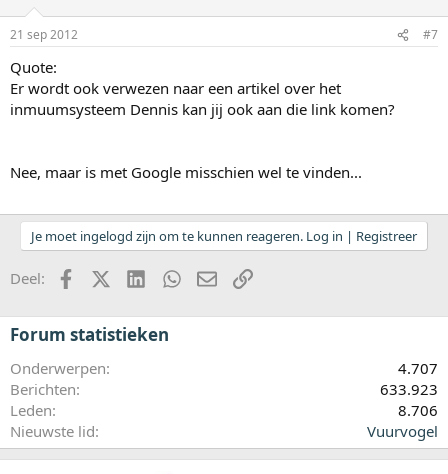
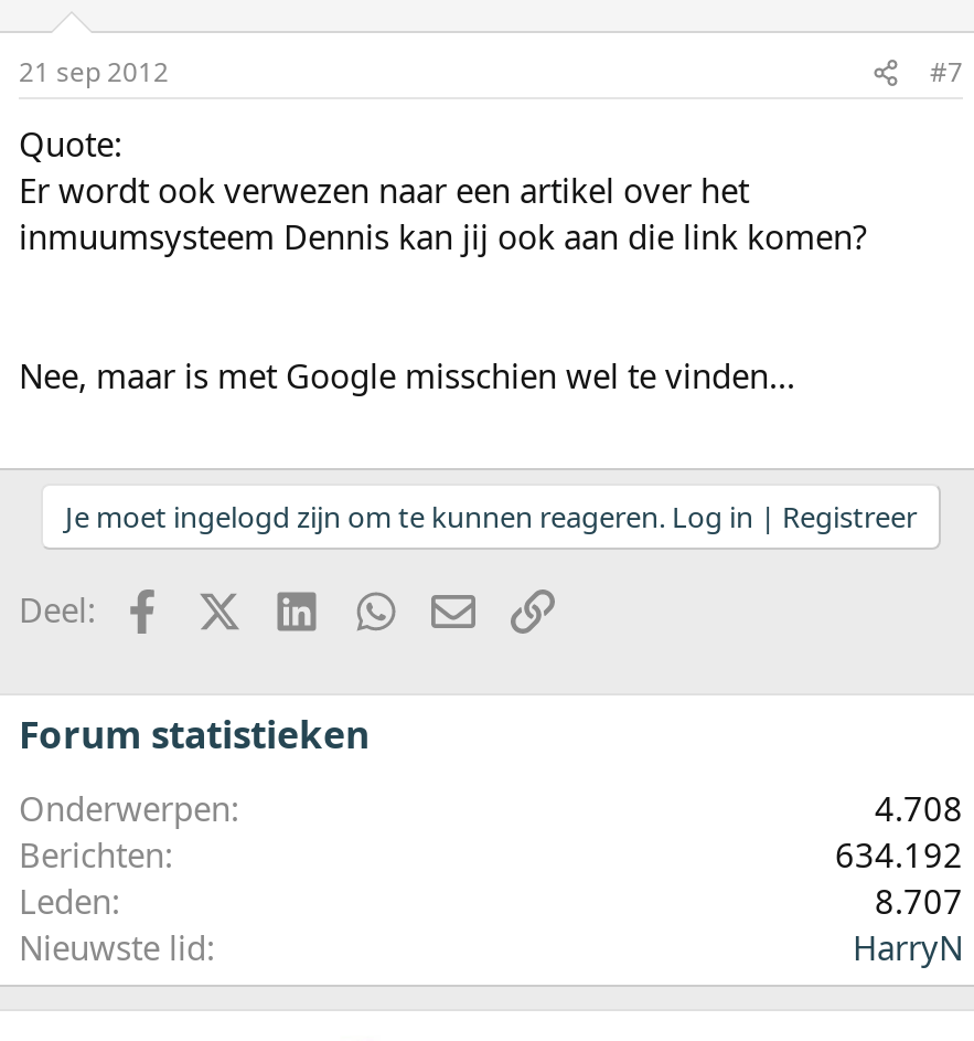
- 4.707
+ 4.708

- 633.923
+ 634.192

- 8.706
+ 8.707

- Vuurvogel
+ HarryN
